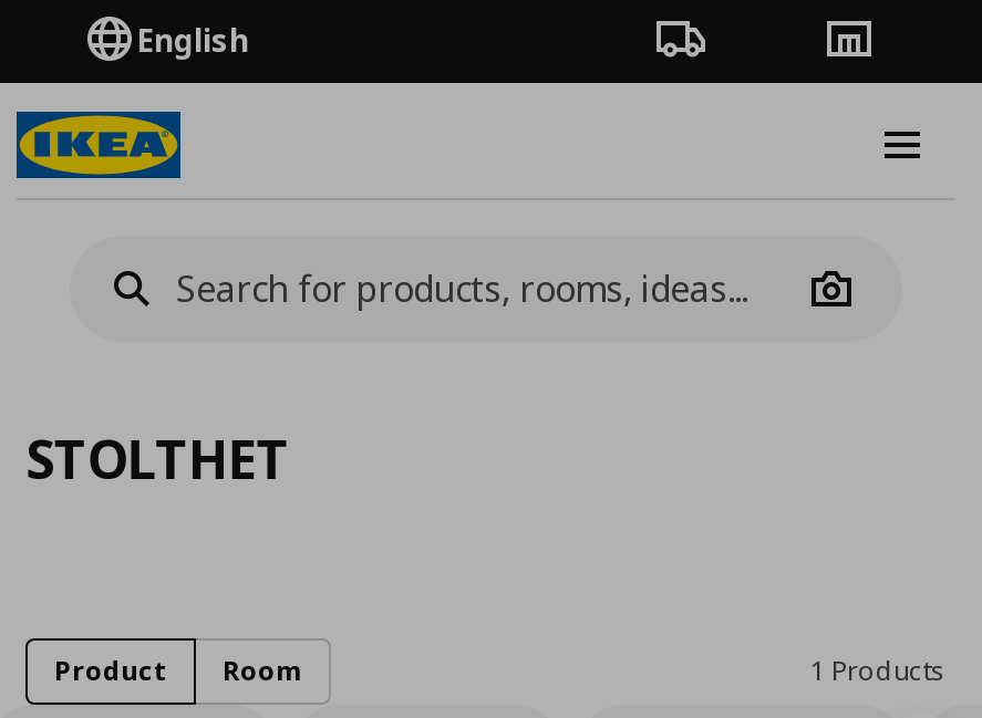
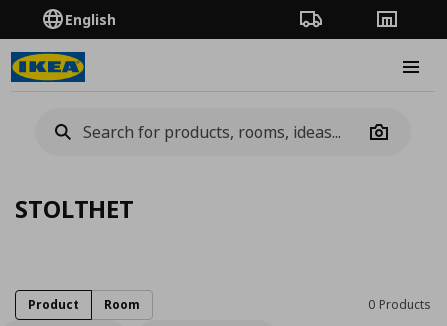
- 1 Products
+ 0 Products
